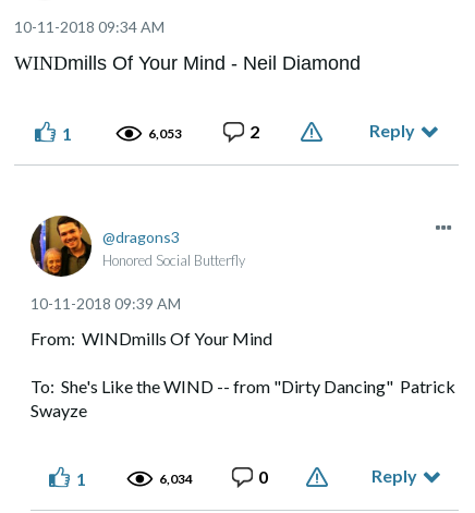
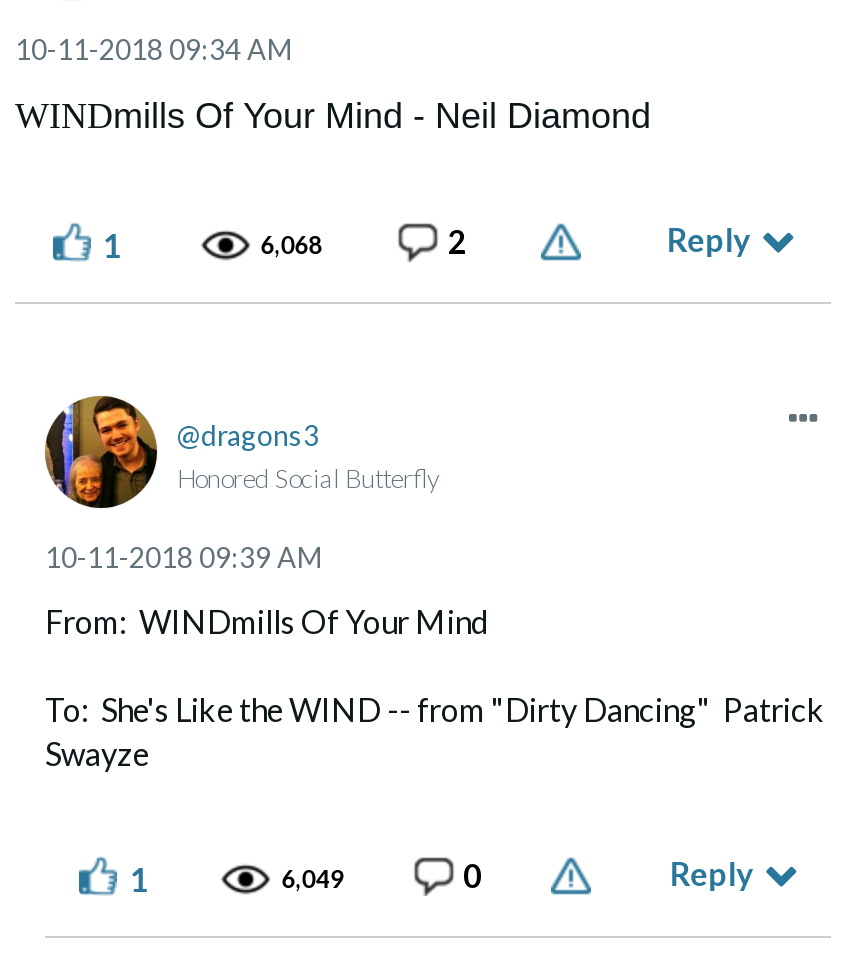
- 6,053
+ 6,068

- 6,034
+ 6,049
